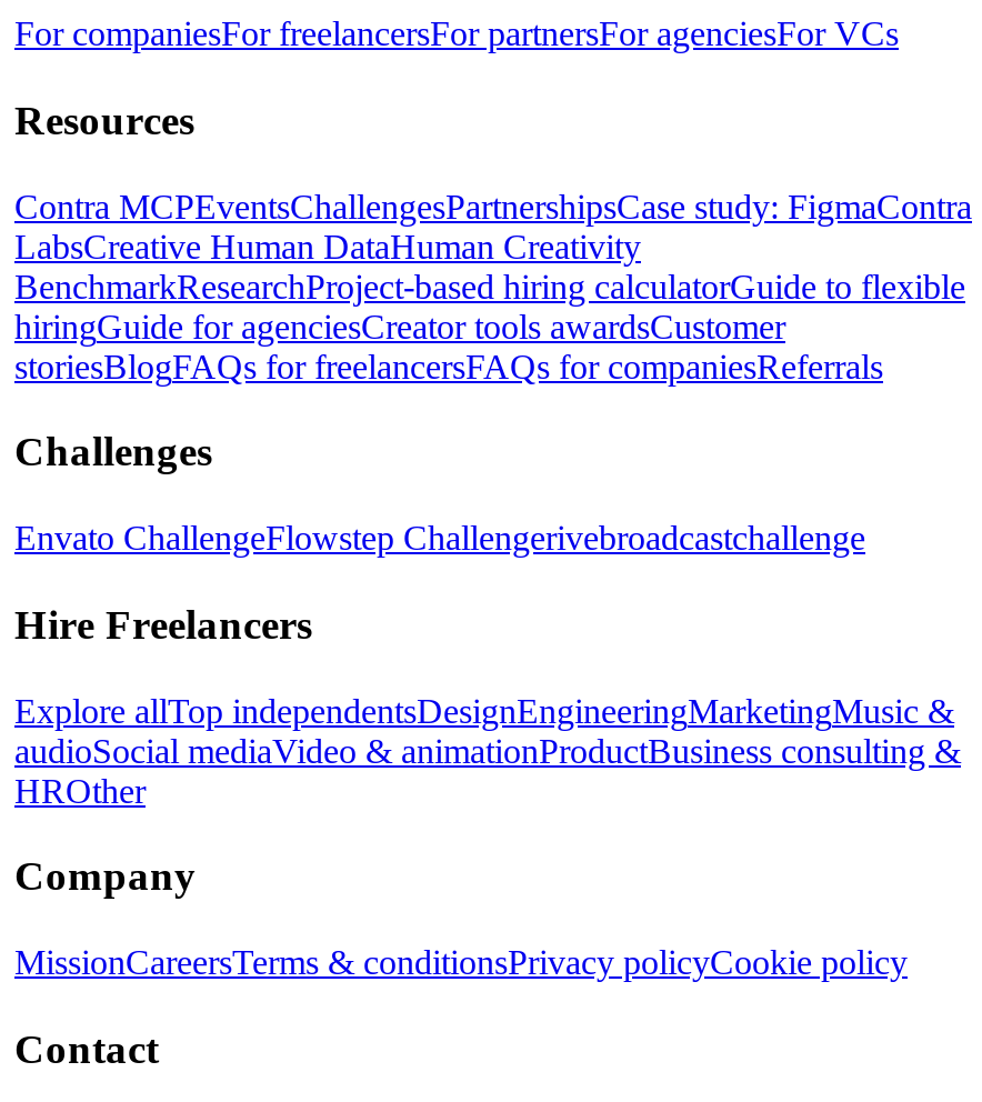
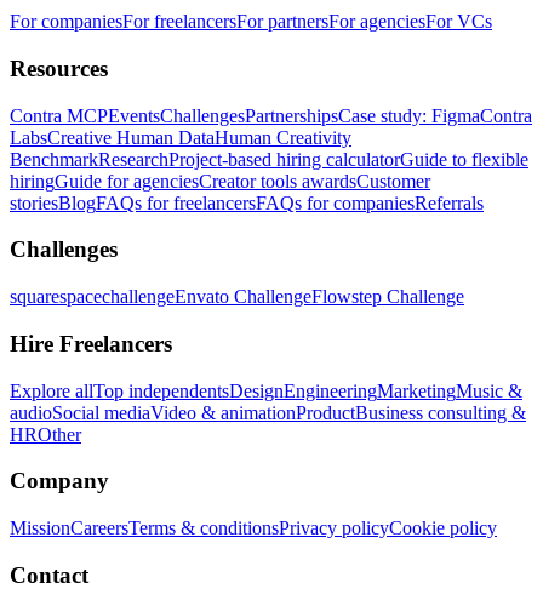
- Envato ChallengeFlowstep Challengerivebroadcastchallenge
+ squarespacechallengeEnvato ChallengeFlowstep Challenge
